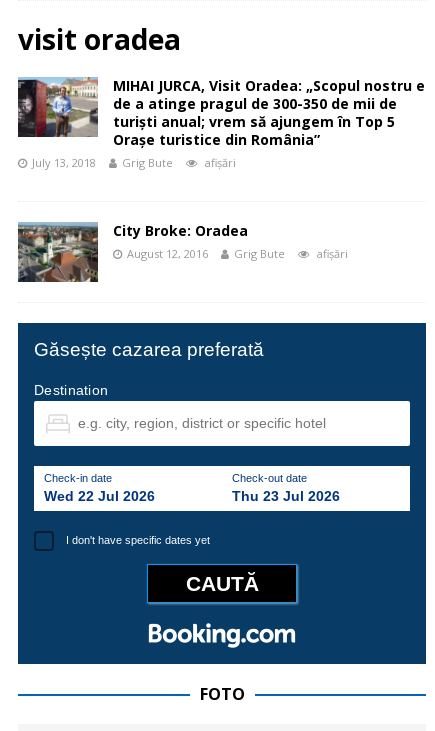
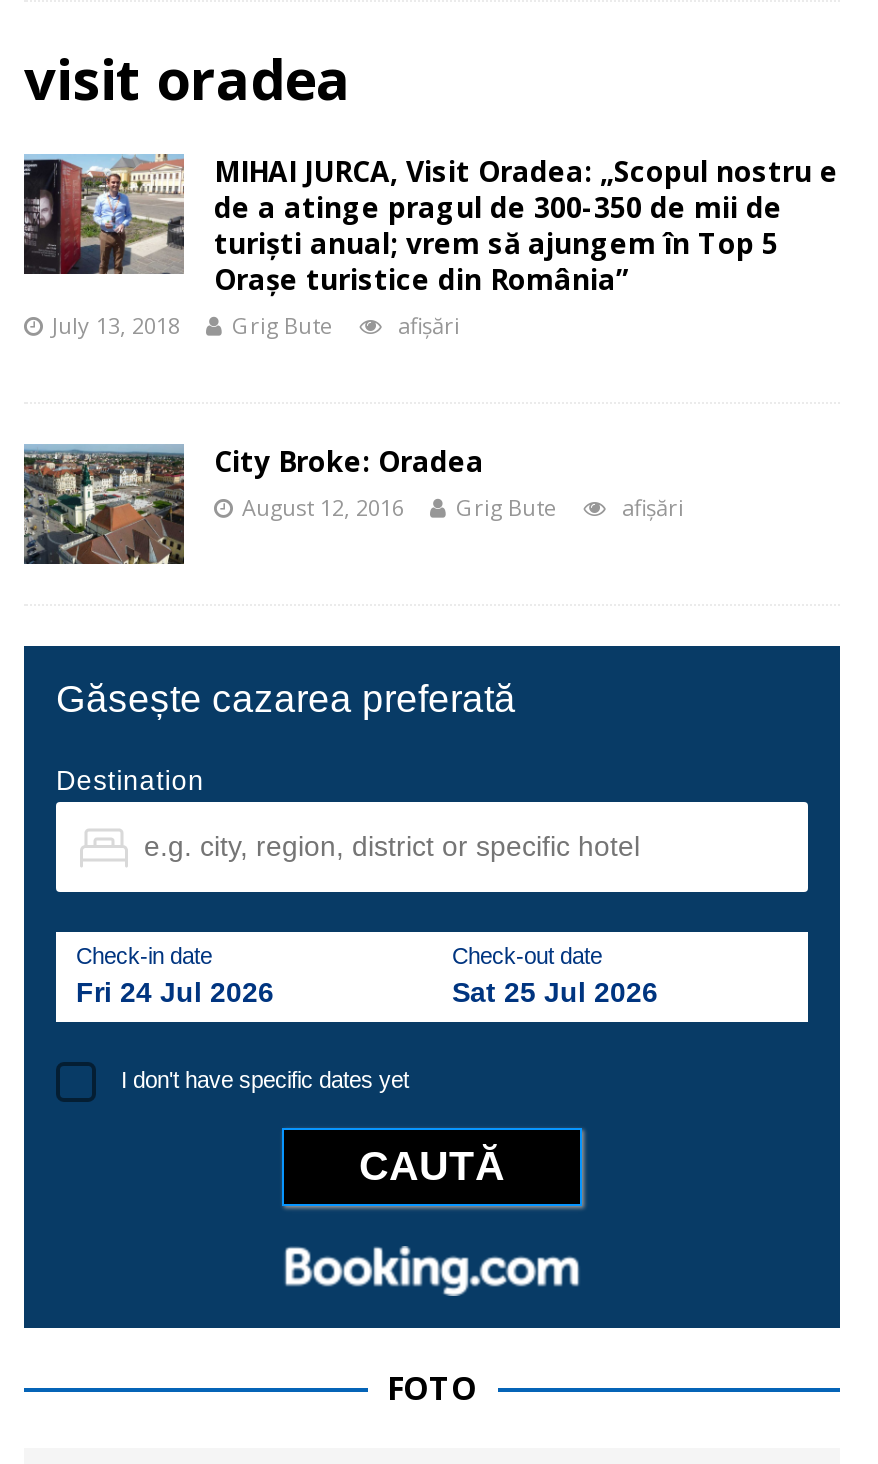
- Wed 22 Jul 2026
+ Fri 24 Jul 2026

- Thu 23 Jul 2026
+ Sat 25 Jul 2026
